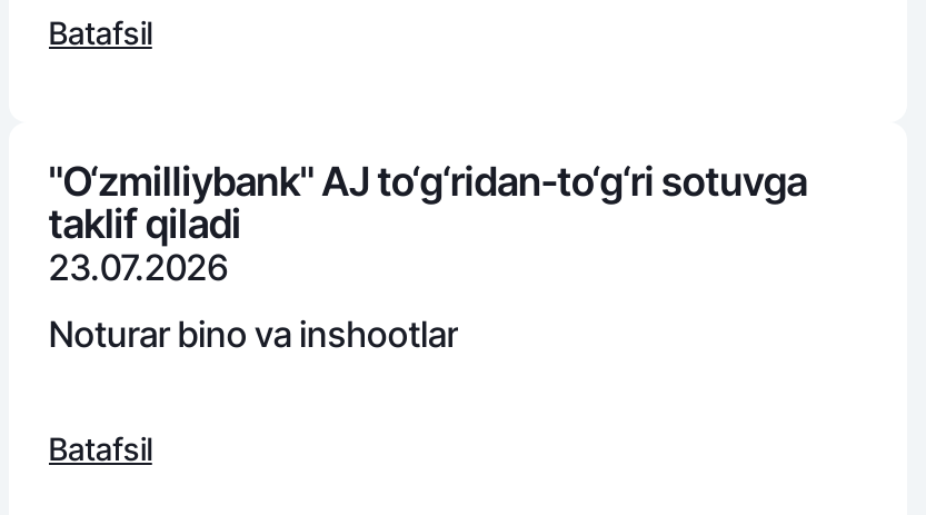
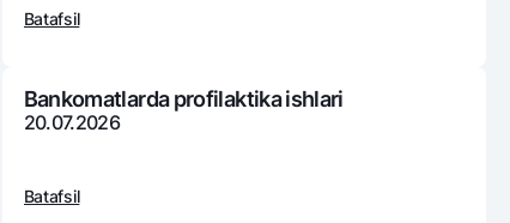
- "O‘zmilliybank" AJ to‘g‘ridan-to‘g‘ri sotuvga
- taklif qiladi
- 23.07.2026
- Noturar bino va inshootlar
+ Bankomatlarda profilaktika ishlari
+ 20.07.2026
